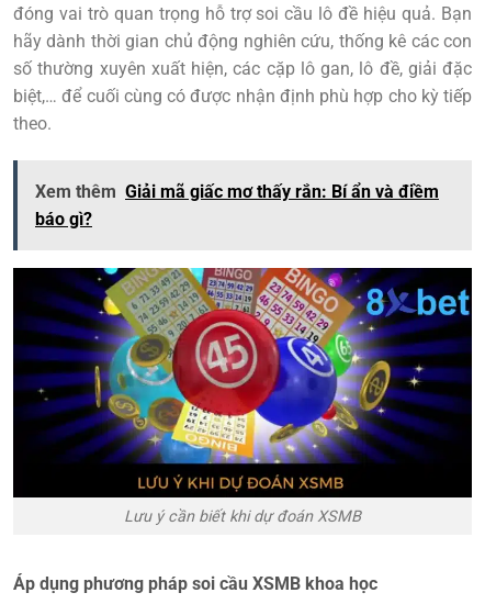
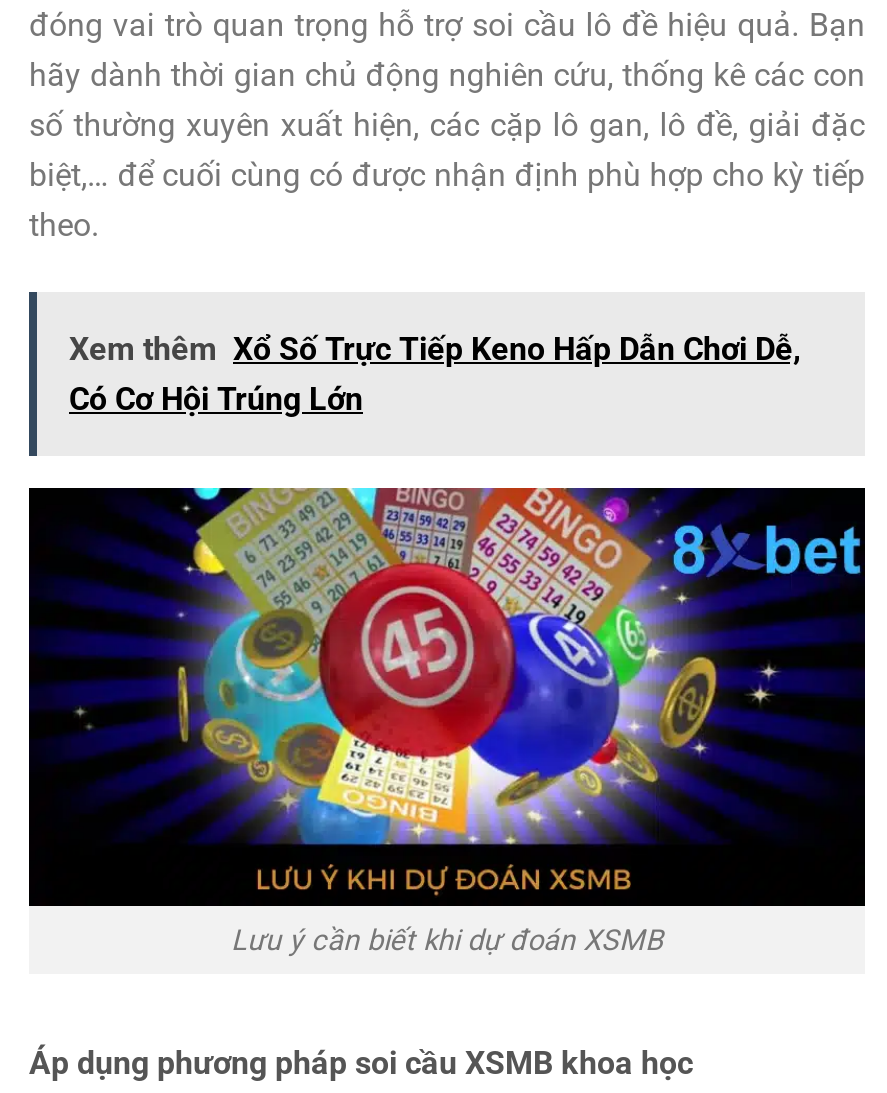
- Xem thêm Giải mã giấc mơ thấy rắn: Bí ẩn và điềm
- báo gì?
+ Xem thêm Xổ Số Trực Tiếp Keno Hấp Dẫn Chơi Dễ,
+ Có Cơ Hội Trúng Lớn
